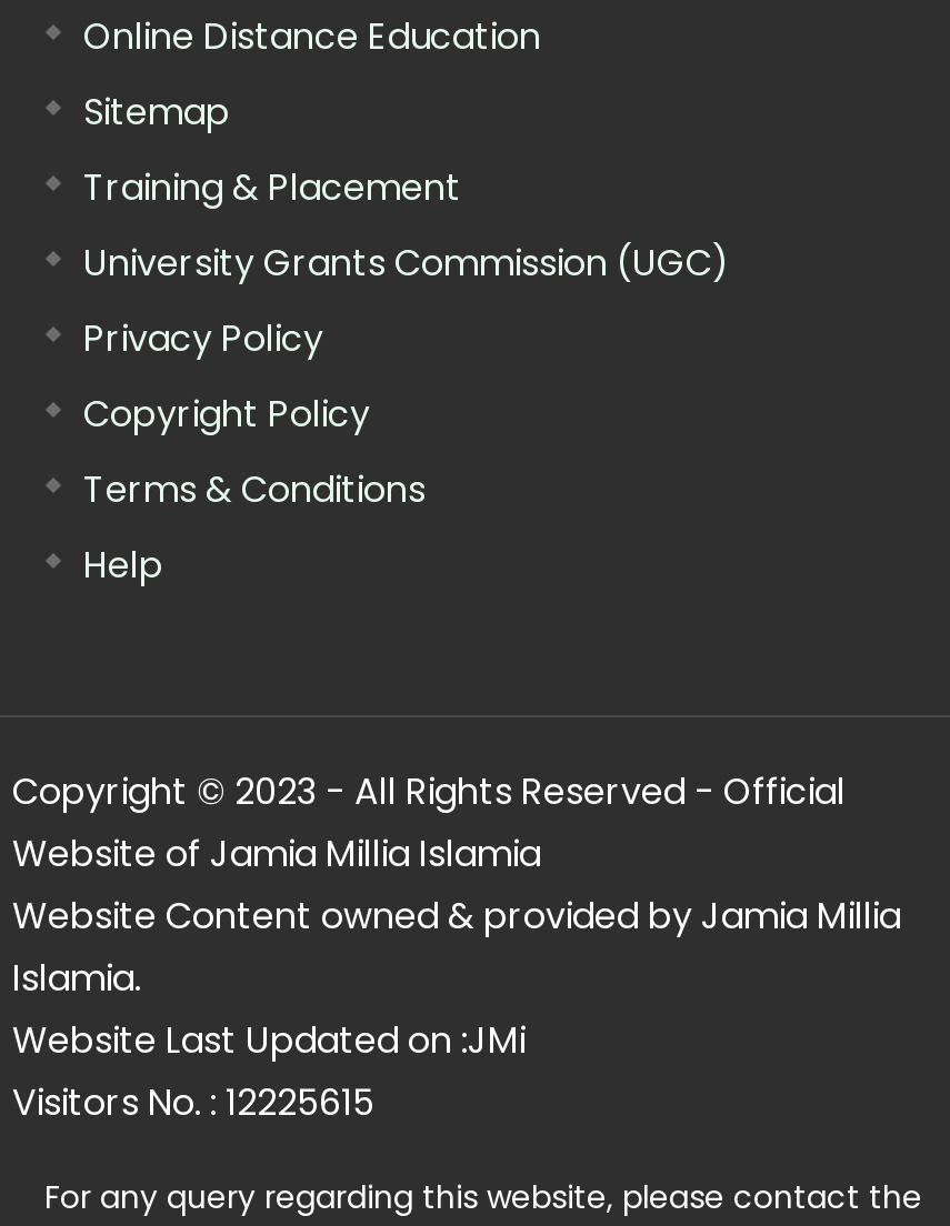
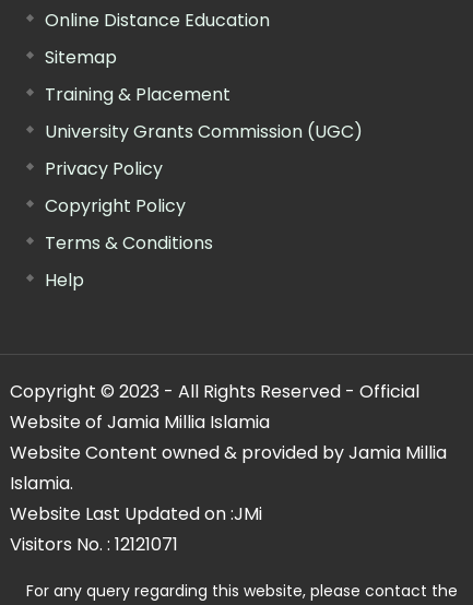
- Visitors No. : 12225615
+ Visitors No. : 12121071
